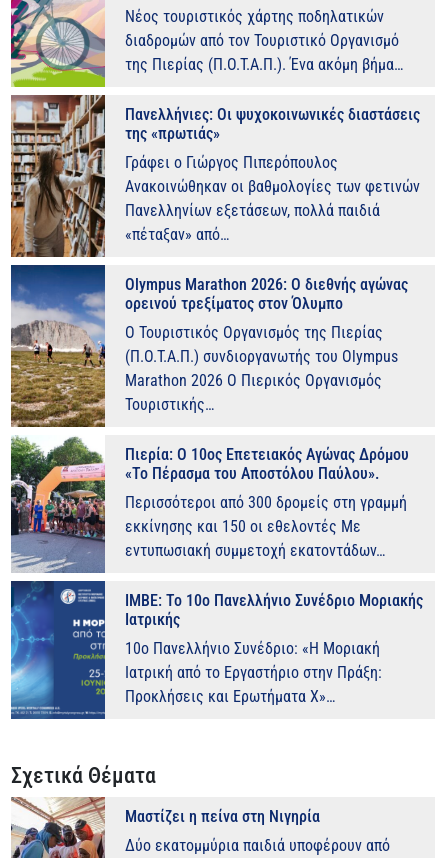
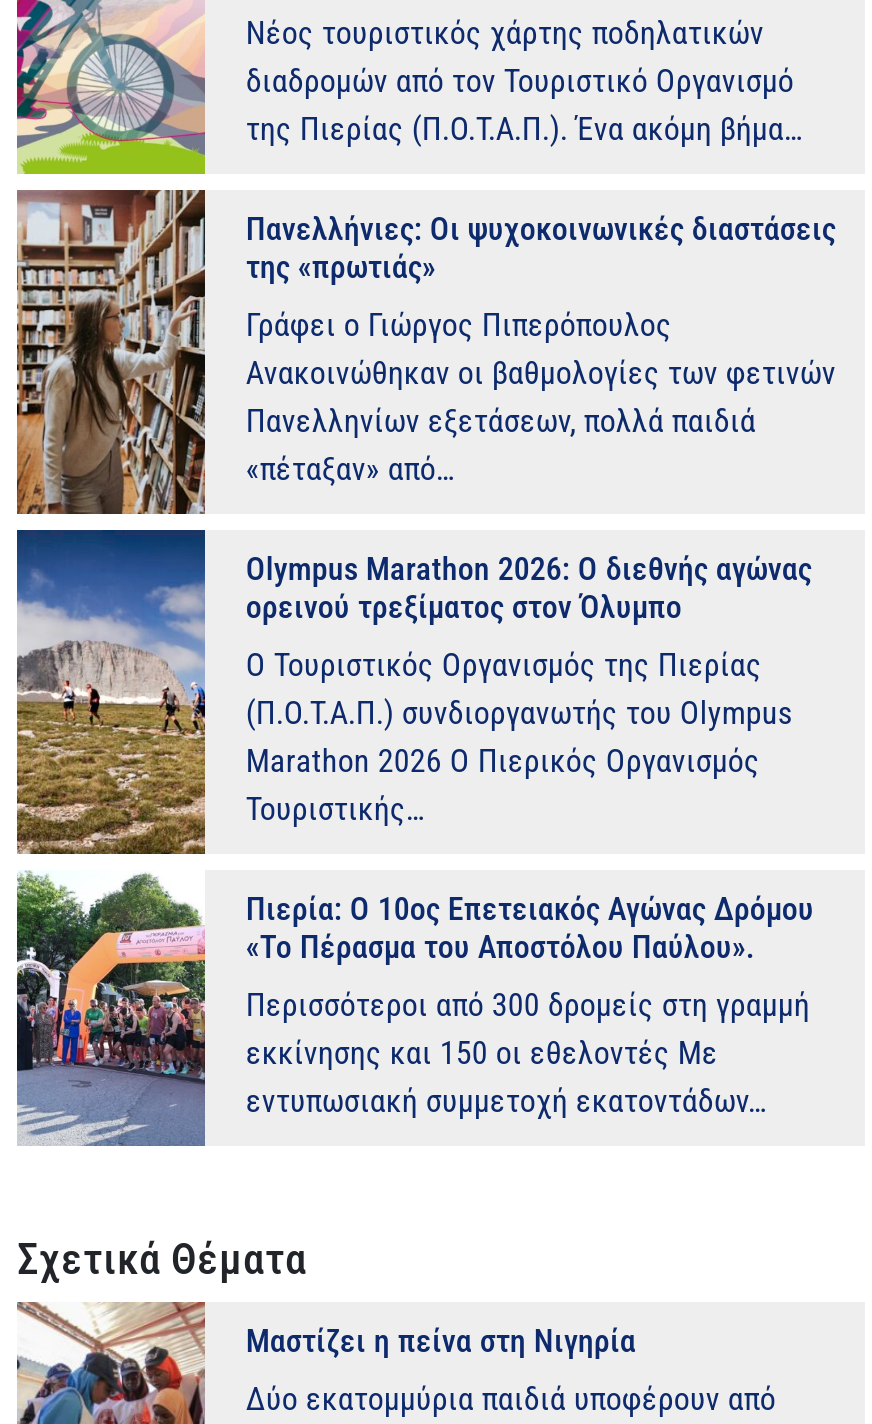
- [image]
- ΙΜΒΕ: Το 10ο Πανελλήνιο Συνέδριο Μοριακής
- Ιατρικής
- 10ο Πανελλήνιο Συνέδριο: «Η Μοριακή
- Ιατρική από το Εργαστήριο στην Πράξη:
- Προκλήσεις και Ερωτήματα Χ»…
